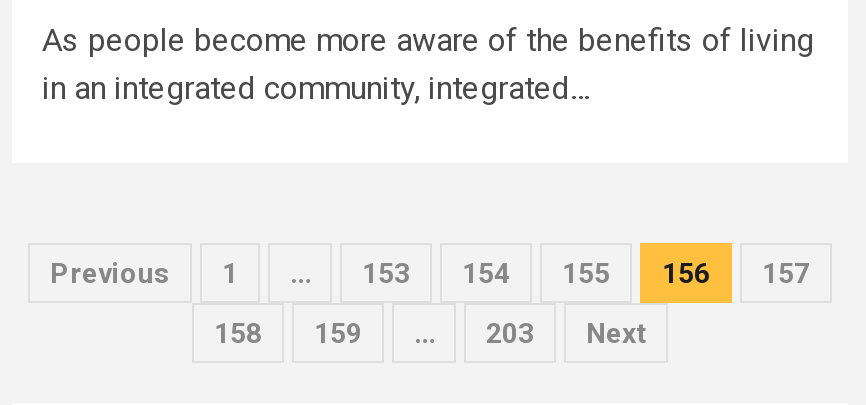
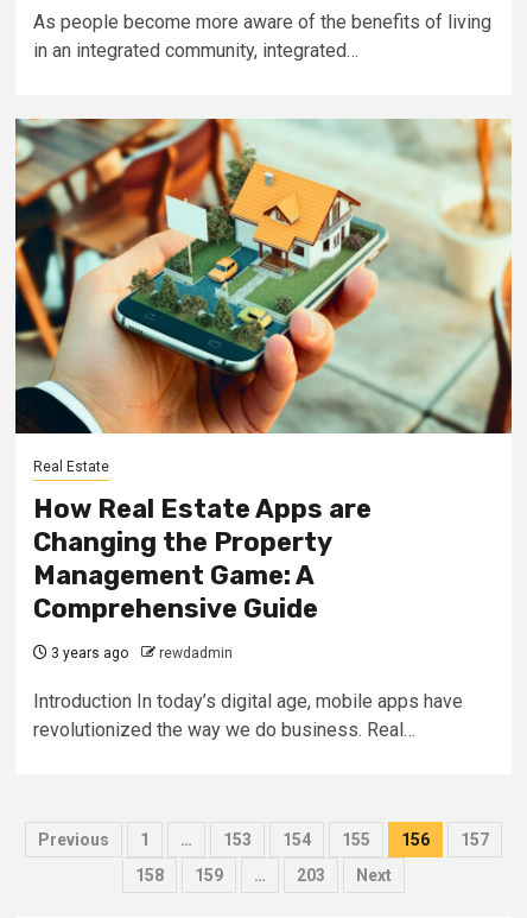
+ [image]
+ Real Estate
+ How Real Estate Apps are
+ Changing the Property
+ Management Game: A
+ Comprehensive Guide
+ 3 years ago
+ rewdadmin
+ Introduction In today’s digital age, mobile apps have
+ revolutionized the way we do business. Real…
